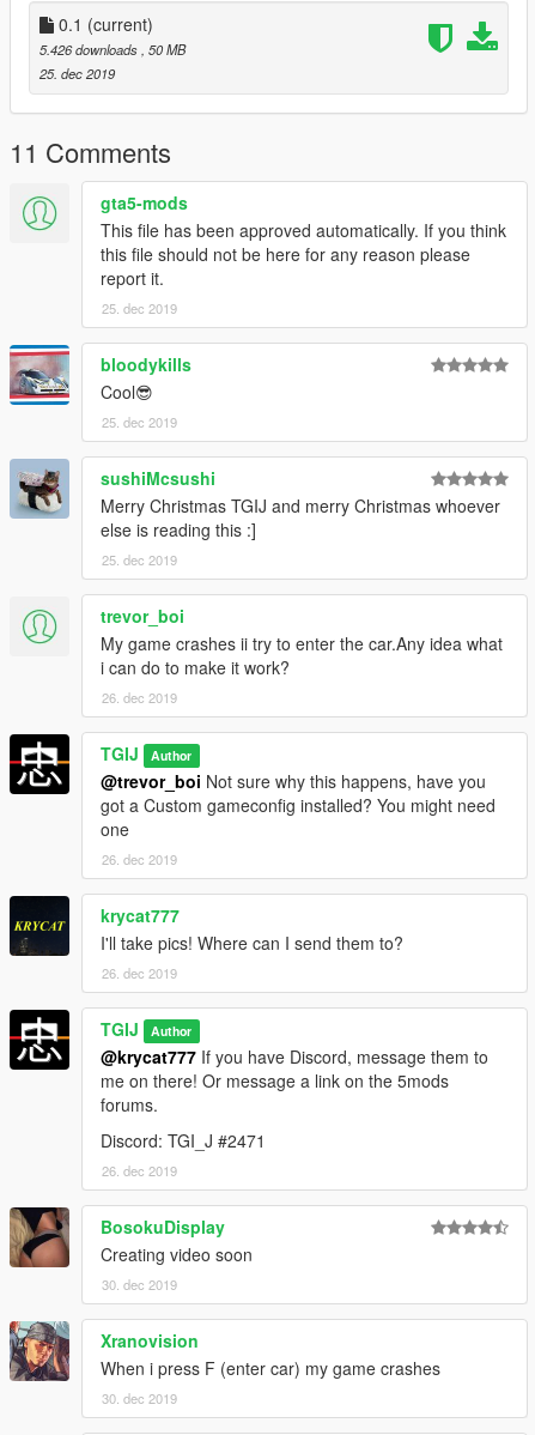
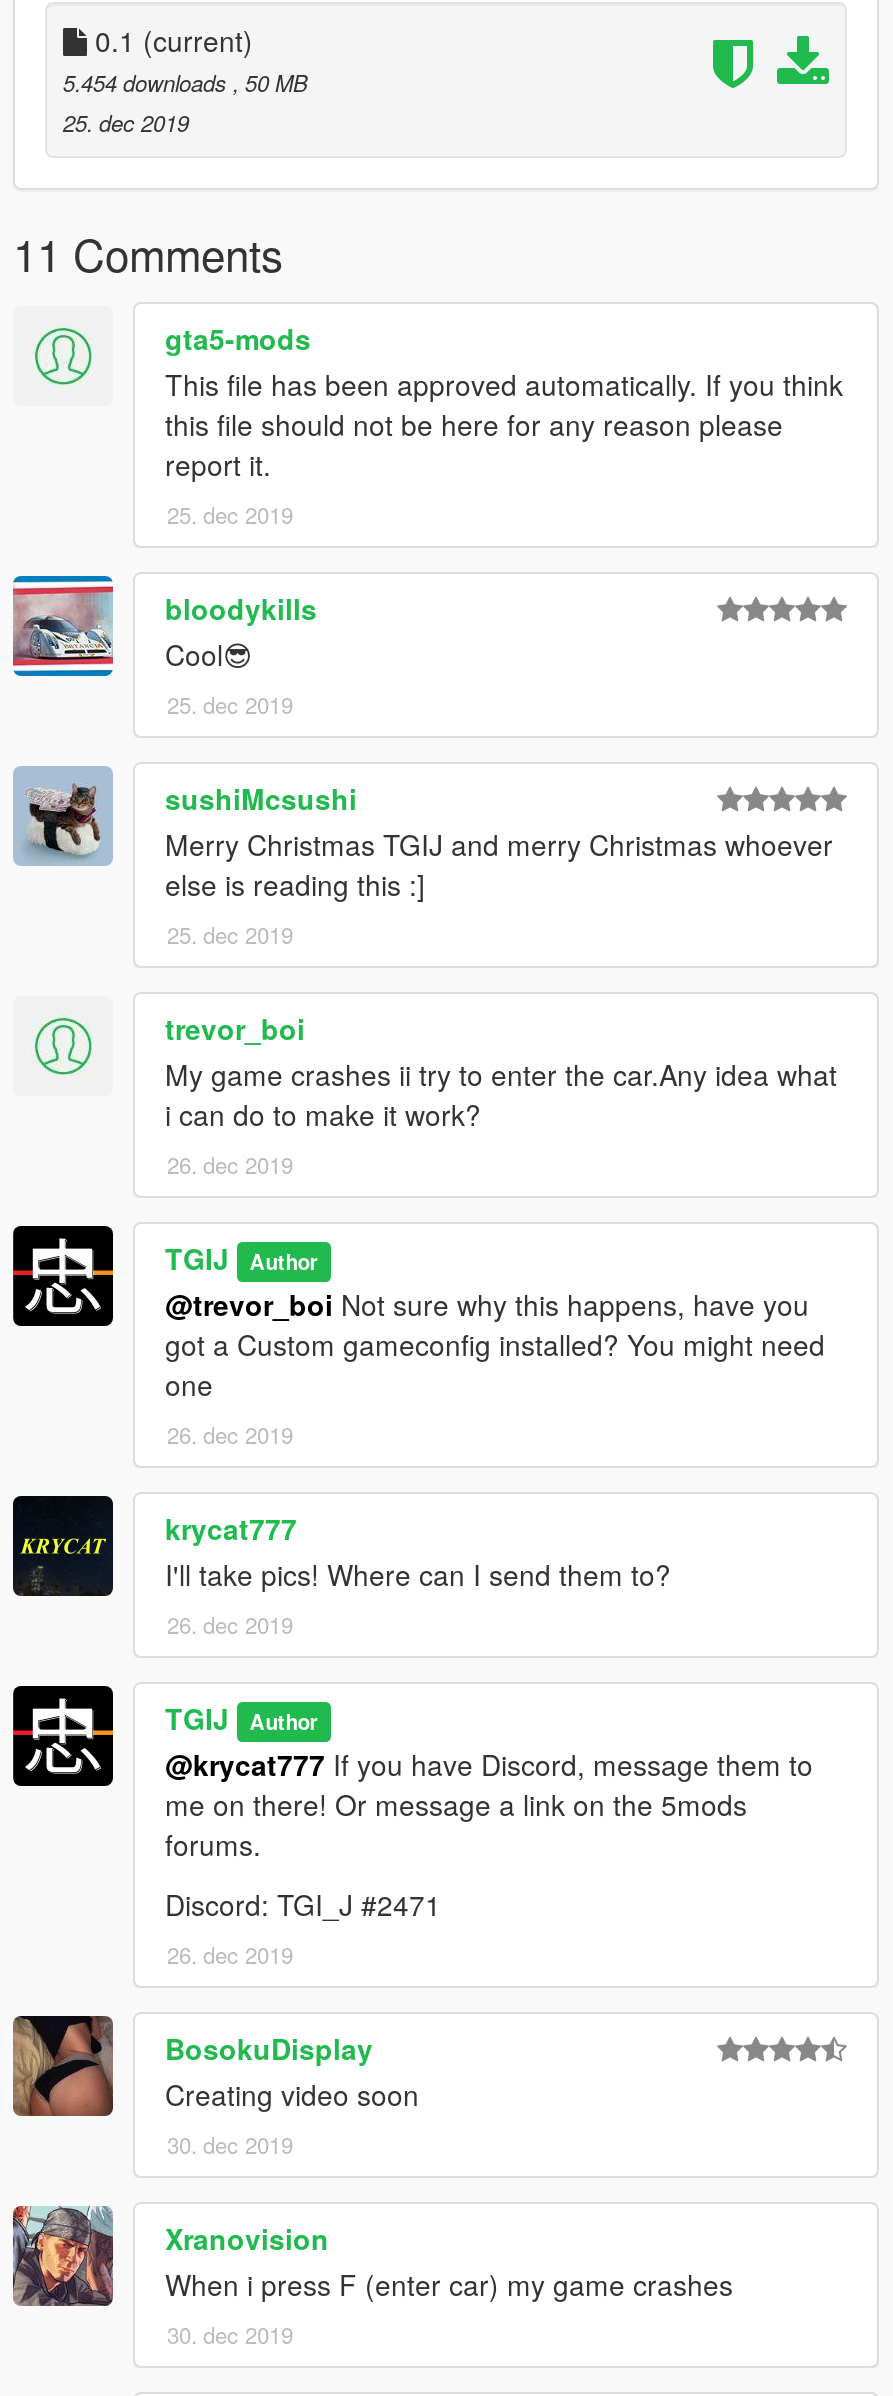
- 5.426 downloads, 50 MB
+ 5.454 downloads, 50 MB
